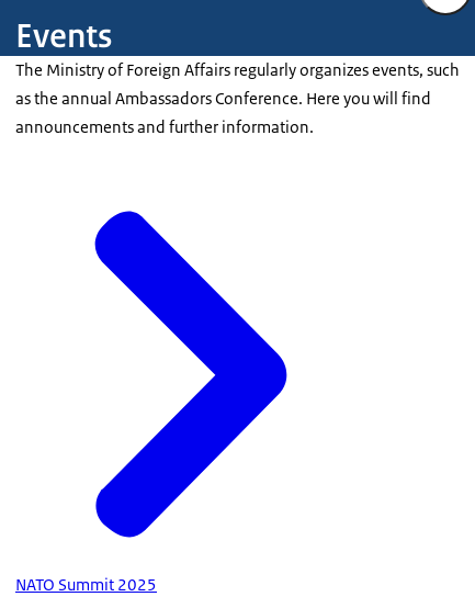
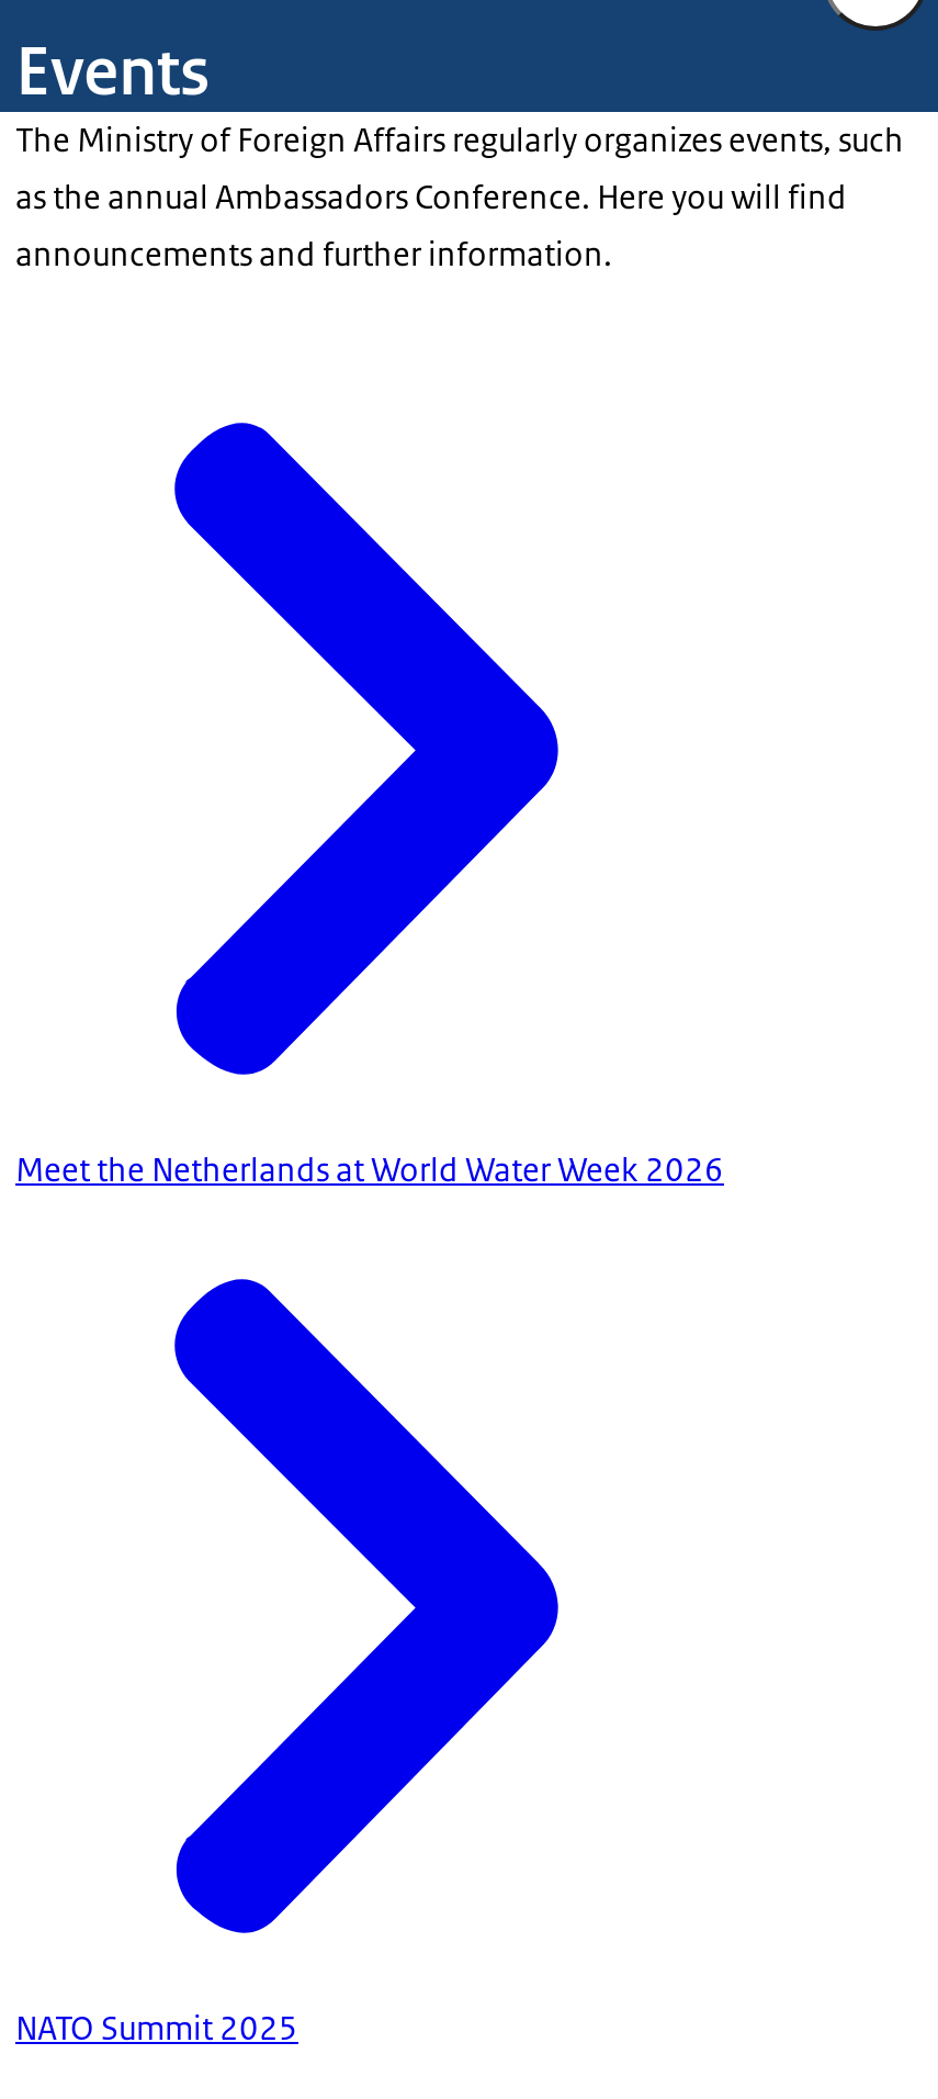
+ Meet the Netherlands at World Water Week 2026
